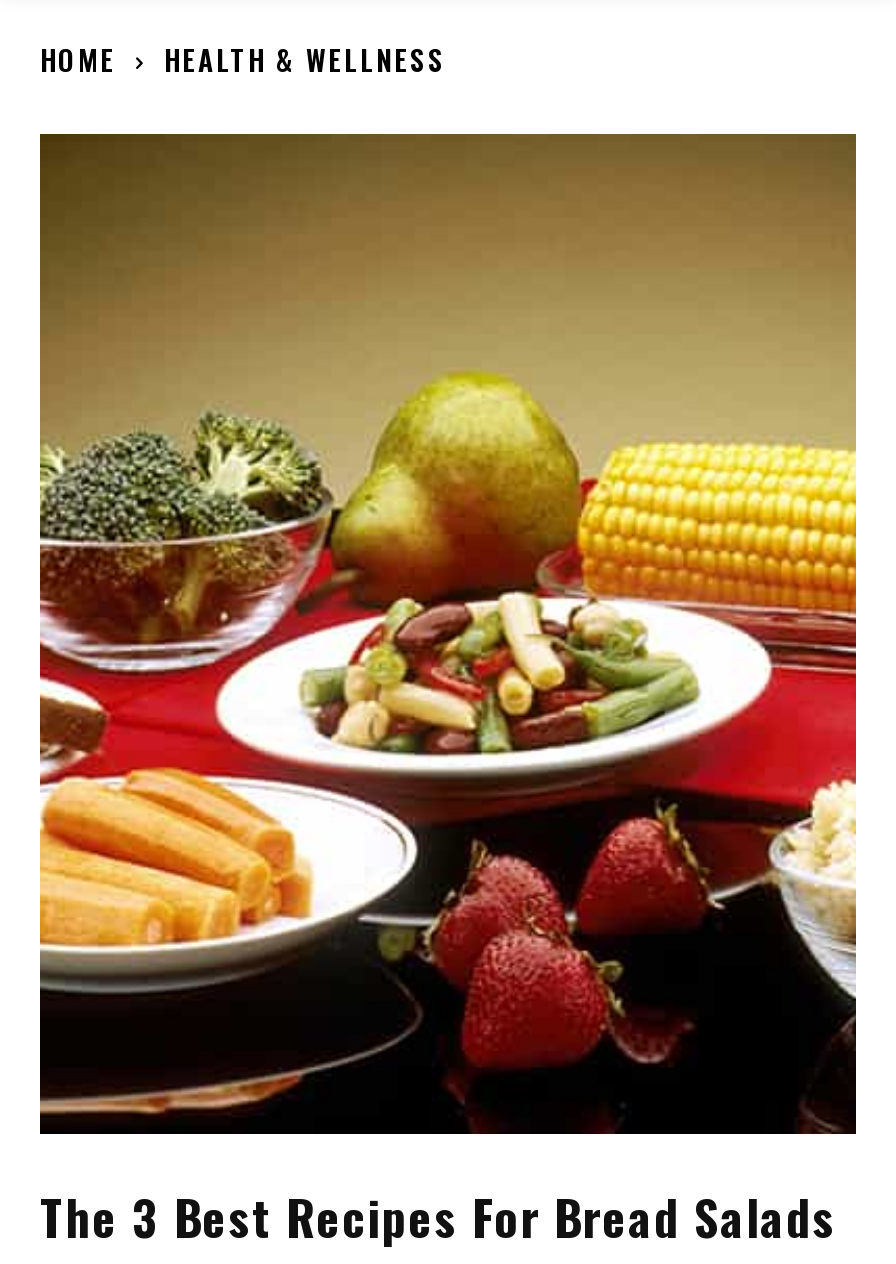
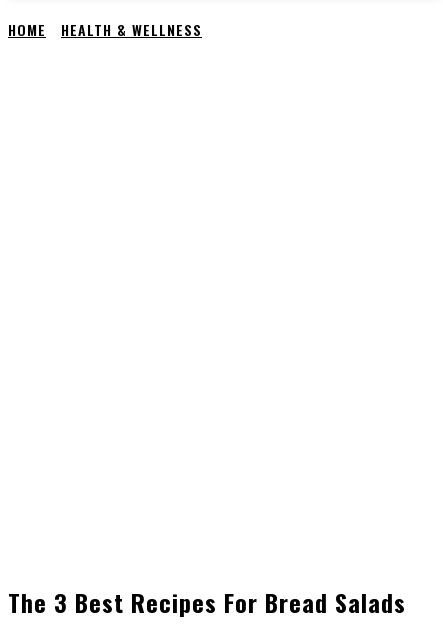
- [image]
